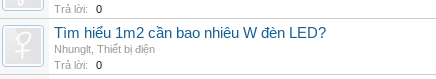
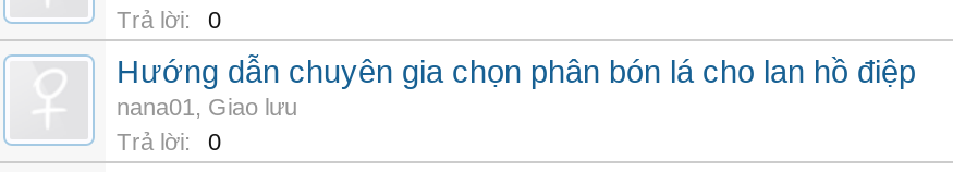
- Tìm hiểu 1m2 cần bao nhiêu W đèn LED?
- Nhunglt, Thiết bị điện
+ Hướng dẫn chuyên gia chọn phân bón lá cho lan hồ điệp
+ nana01, Giao lưu
